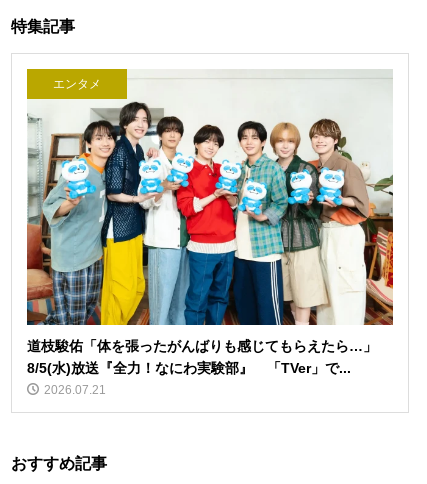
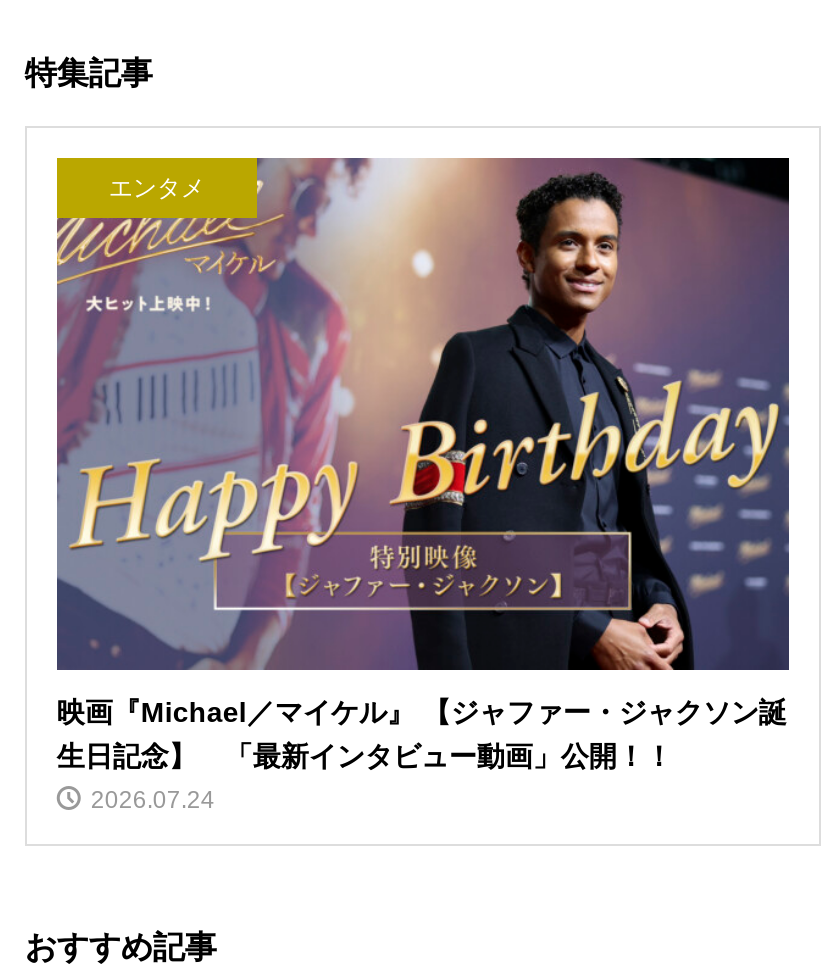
- [image]
- 道枝駿佑「体を張ったがんばりも感じてもらえたら…」
- 8/5(水)放送『全力！なにわ実験部』 「TVer」で...
- 2026.07.21
+ [image]
+ 映画『Michael／マイケル』 【ジャファー・ジャクソン誕
+ 生日記念】 「最新インタビュー動画」公開！！
+ 2026.07.24
